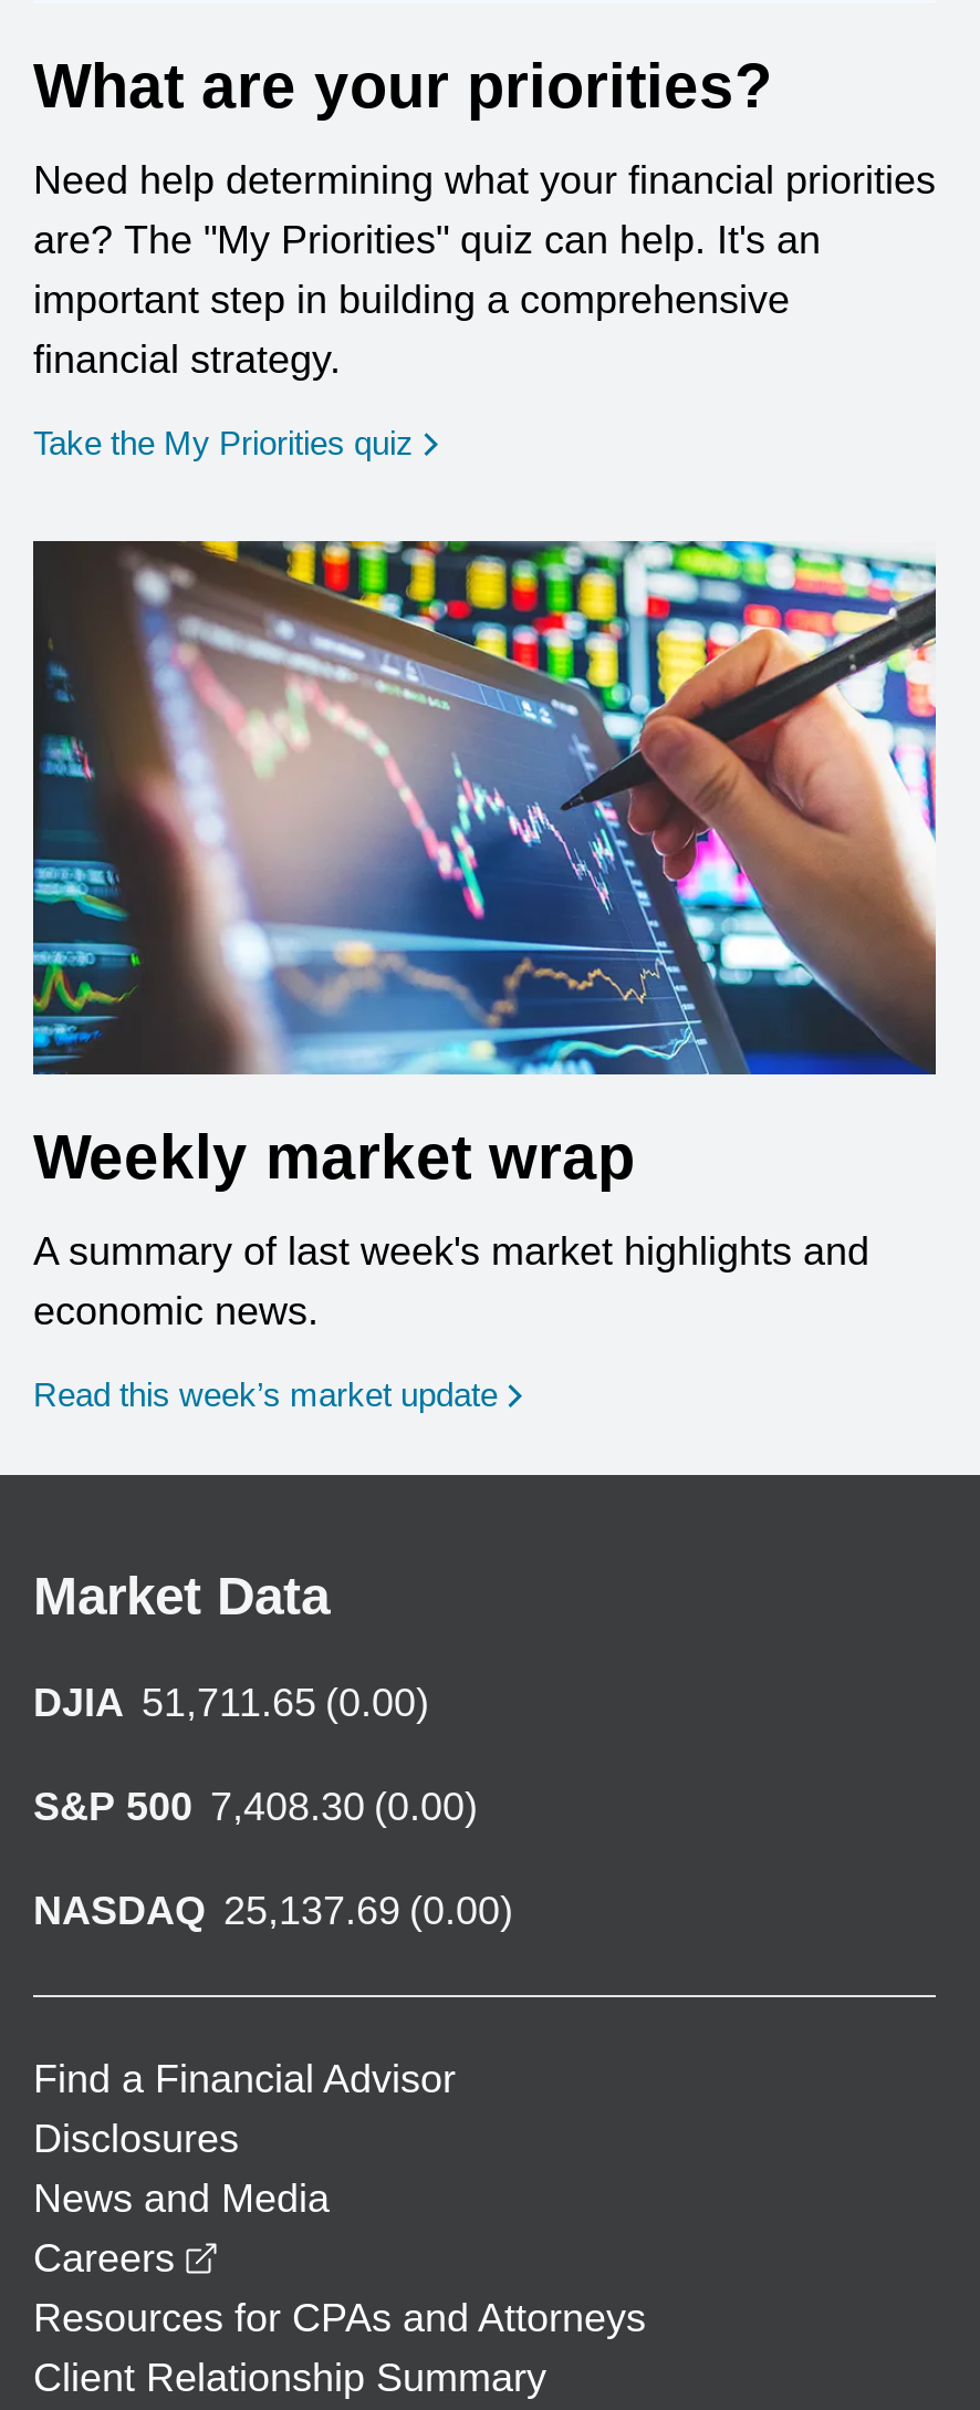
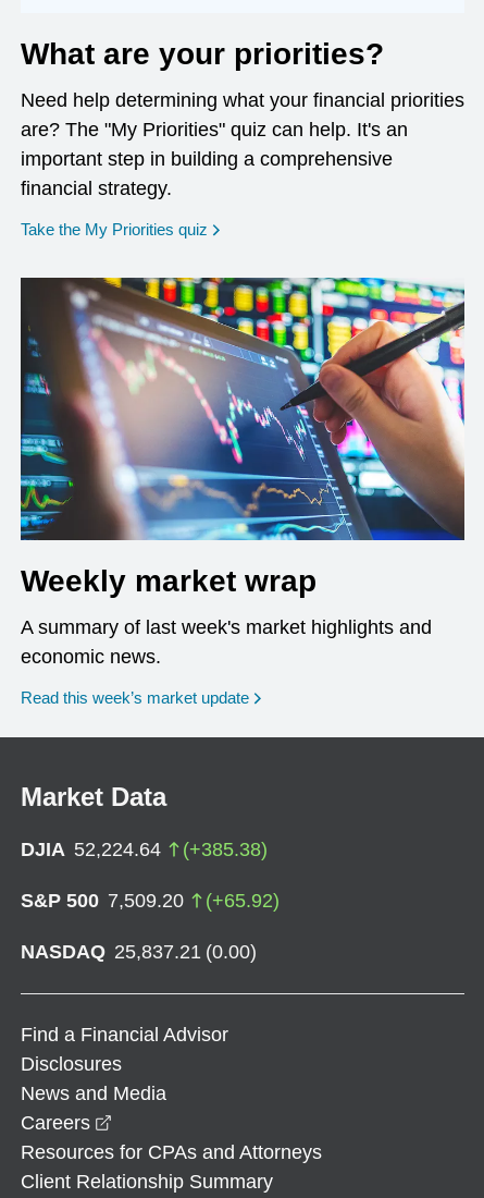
- DJIA 51,711.65 (0.00)
+ DJIA 52,224.64
+ (+385.38)

- S&P 500 7,408.30 (0.00)
+ S&P 500 7,509.20
+ (+65.92)

- NASDAQ 25,137.69 (0.00)
+ NASDAQ 25,837.21 (0.00)
